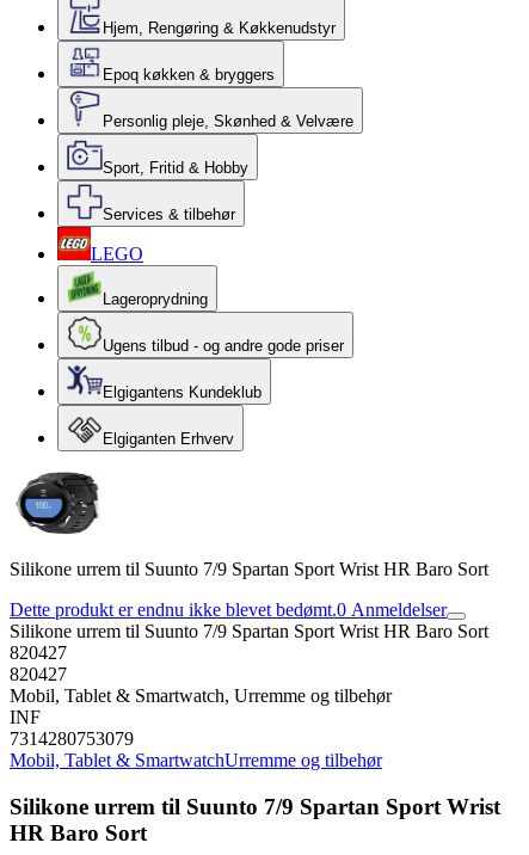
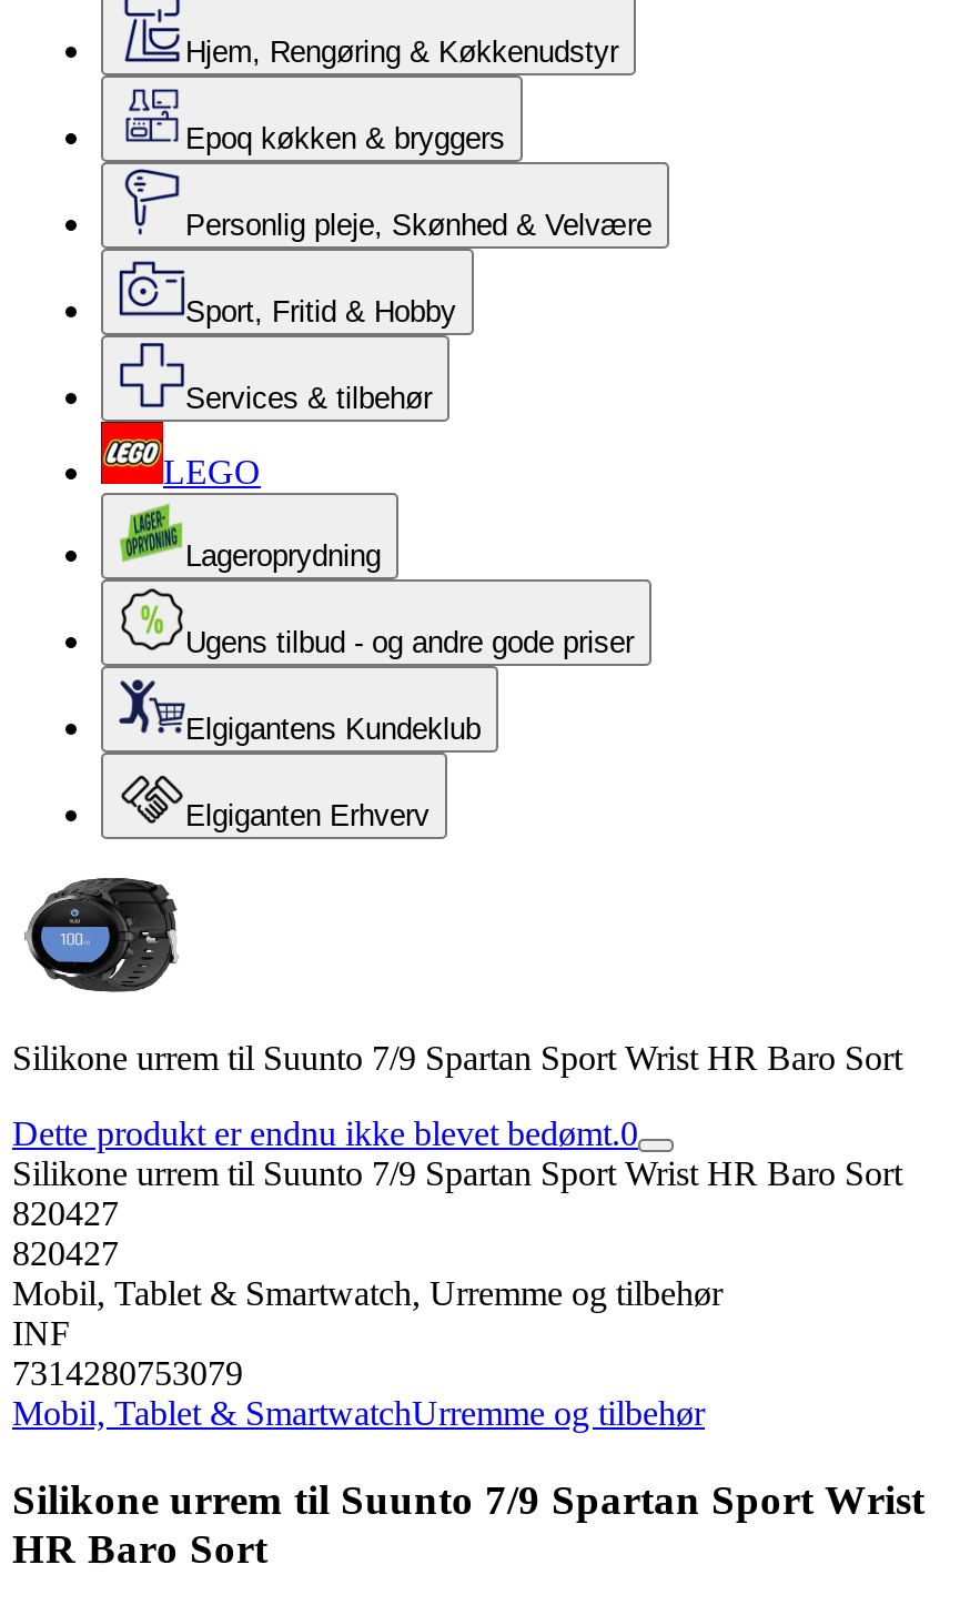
- Dette produkt er endnu ikke blevet bedømt.0 Anmeldelser
+ Dette produkt er endnu ikke blevet bedømt.0
